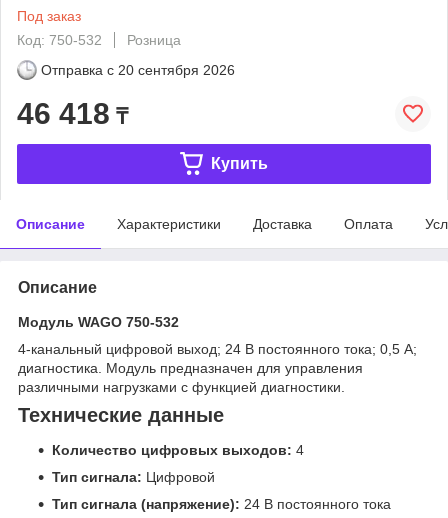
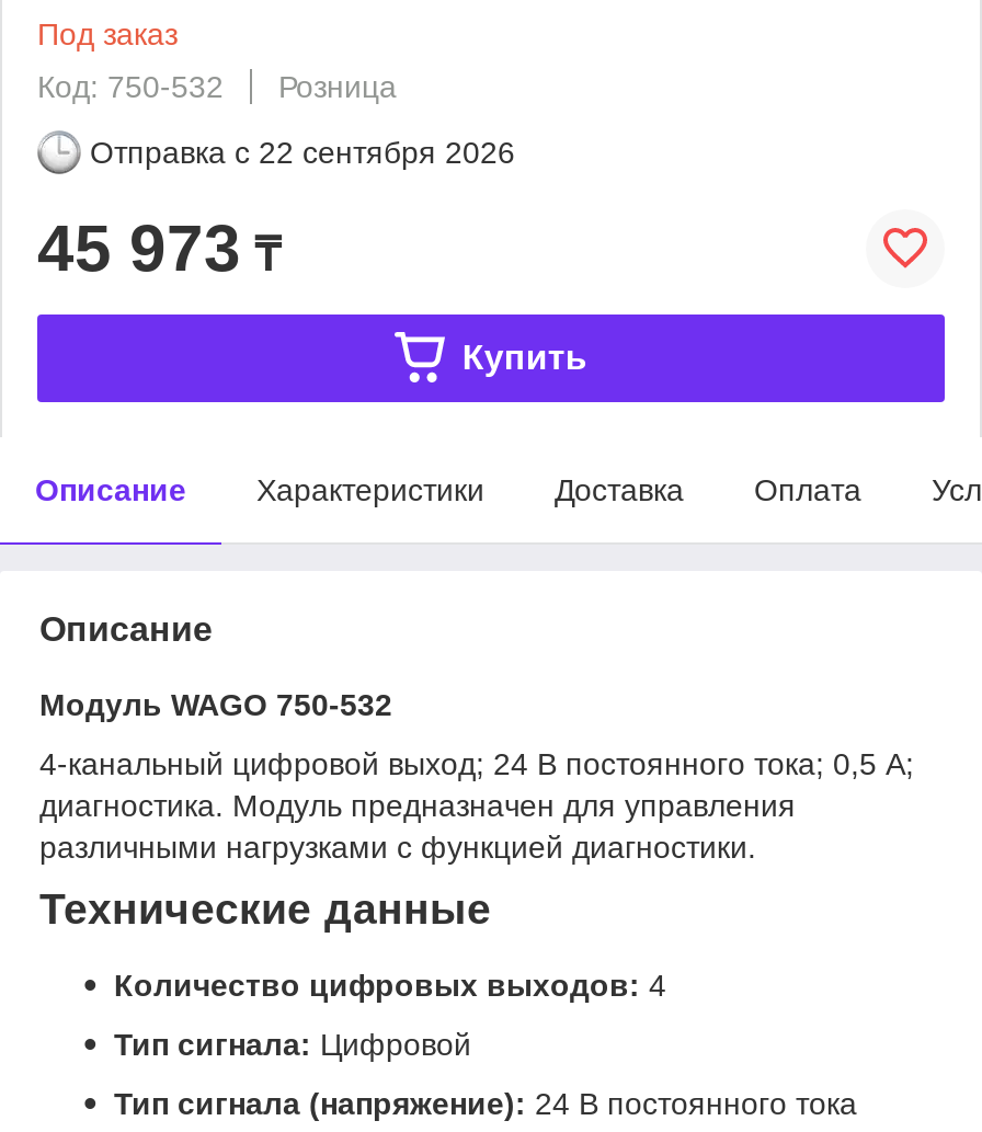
- Отправка с 20 сентября 2026
+ Отправка с 22 сентября 2026

- 46 418 ₸
+ 45 973 ₸
